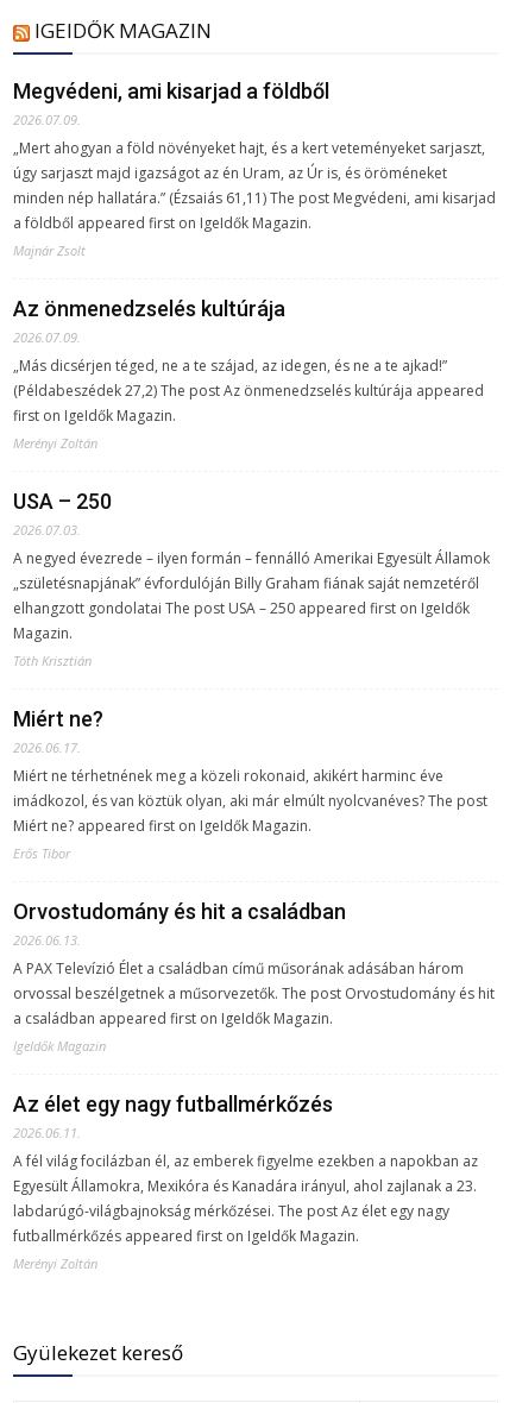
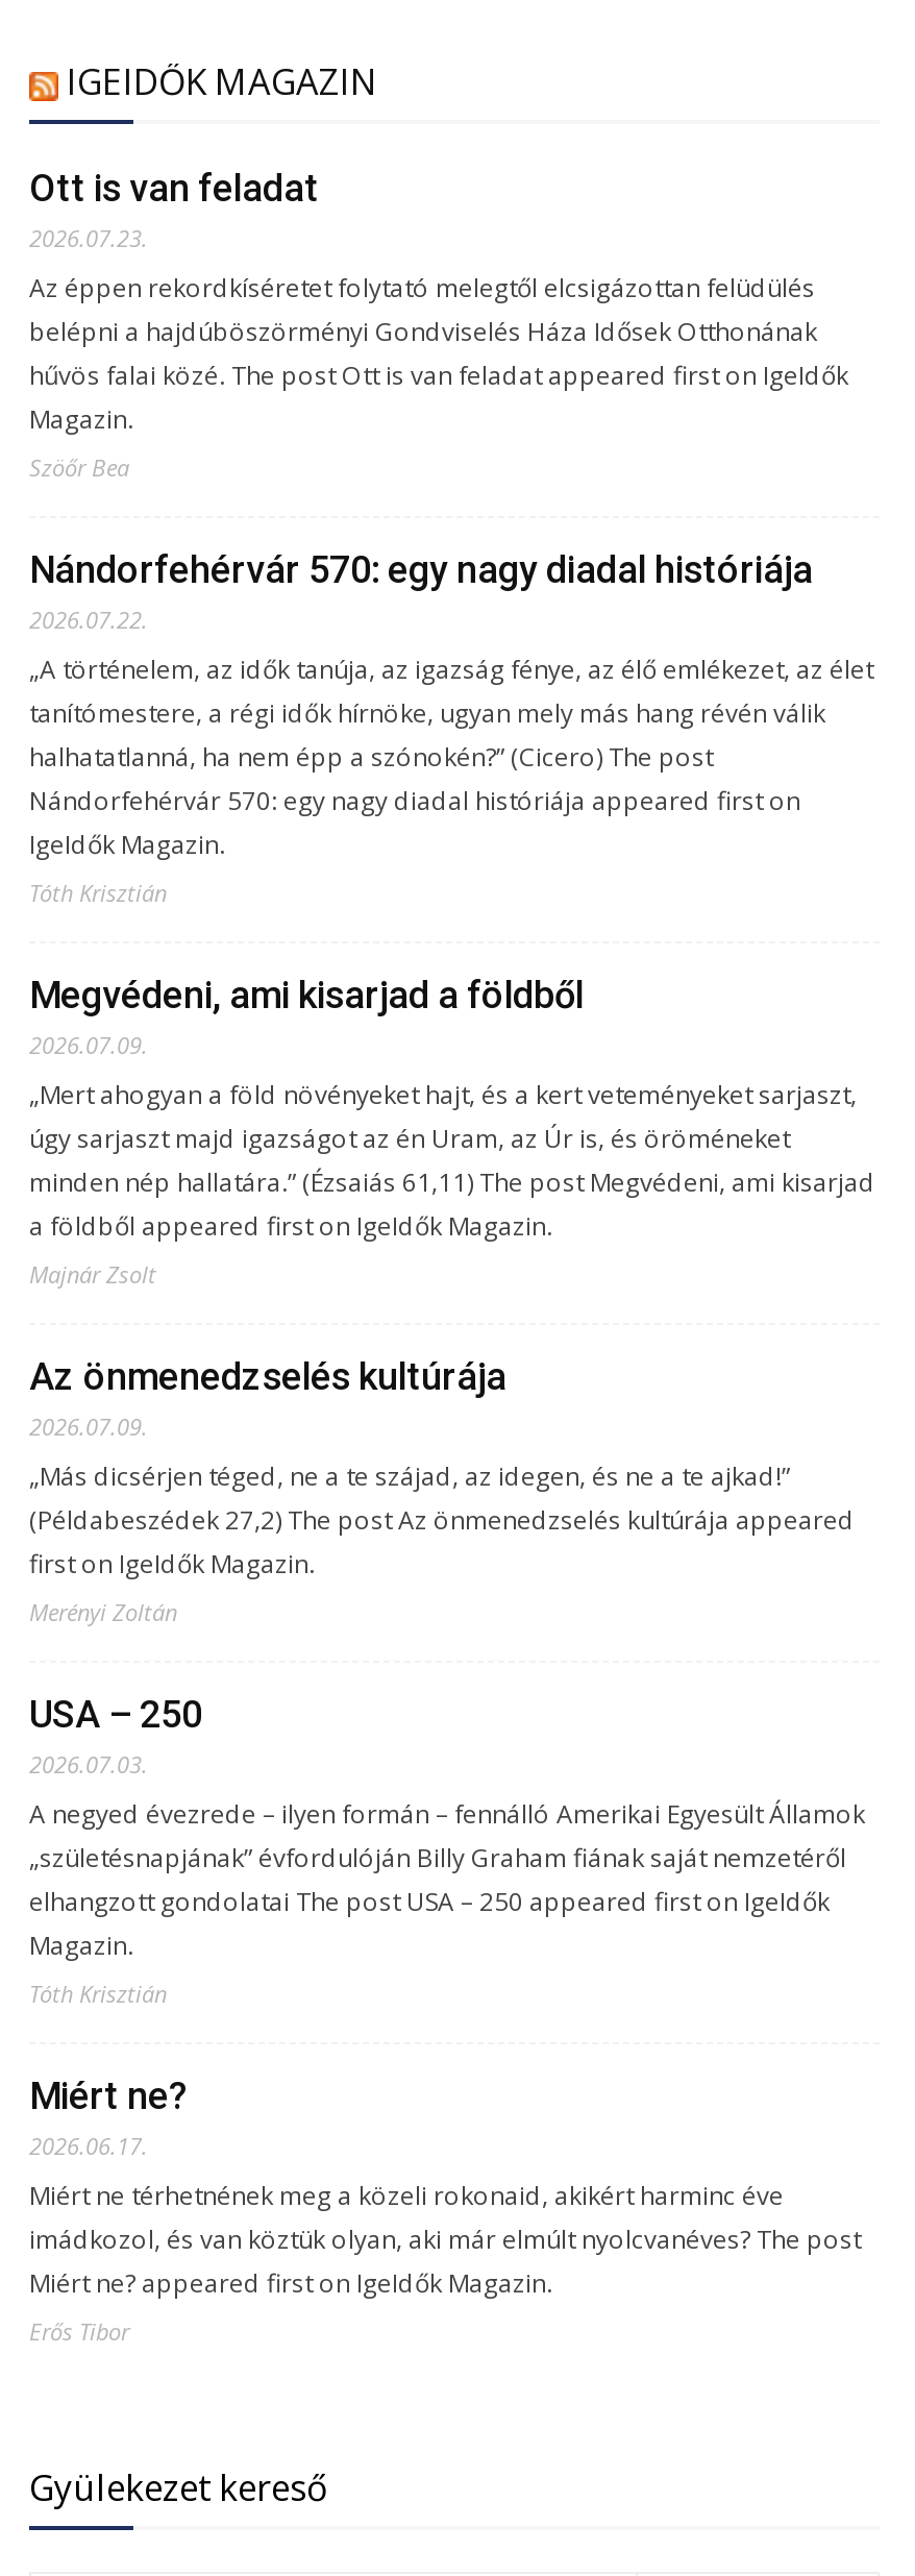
+ Ott is van feladat
+ 2026.07.23.
+ Az éppen rekordkíséretet folytató melegtől elcsigázottan felüdülés
+ belépni a hajdúböszörményi Gondviselés Háza Idősek Otthonának
+ hűvös falai közé. The post Ott is van feladat appeared first on IgeIdők
+ Magazin.
+ Szöőr Bea
+ Nándorfehérvár 570: egy nagy diadal históriája
+ 2026.07.22.
+ „A történelem, az idők tanúja, az igazság fénye, az élő emlékezet, az élet
+ tanítómestere, a régi idők hírnöke, ugyan mely más hang révén válik
+ halhatatlanná, ha nem épp a szónokén?” (Cicero) The post
+ Nándorfehérvár 570: egy nagy diadal históriája appeared first on
+ IgeIdők Magazin.
+ Tóth Krisztián

moved down: Megvédeni, ami kisarjad a földből | 2026.07.09. | „Mert ahogyan a föld növényeket hajt, és a kert veteményeket sarjaszt, | ... | Miért ne? appeared first on IgeIdők Magazin. | Erős Tibor

- Orvostudomány és hit a családban
- 2026.06.13.
- A PAX Televízió Élet a családban című műsorának adásában három
- orvossal beszélgetnek a műsorvezetők. The post Orvostudomány és hit
- a családban appeared first on IgeIdők Magazin.
- IgeIdők Magazin
- Az élet egy nagy futballmérkőzés
- 2026.06.11.
- A fél világ focilázban él, az emberek figyelme ezekben a napokban az
- Egyesült Államokra, Mexikóra és Kanadára irányul, ahol zajlanak a 23.
- labdarúgó-világbajnokság mérkőzései. The post Az élet egy nagy
- futballmérkőzés appeared first on IgeIdők Magazin.
- Merényi Zoltán
